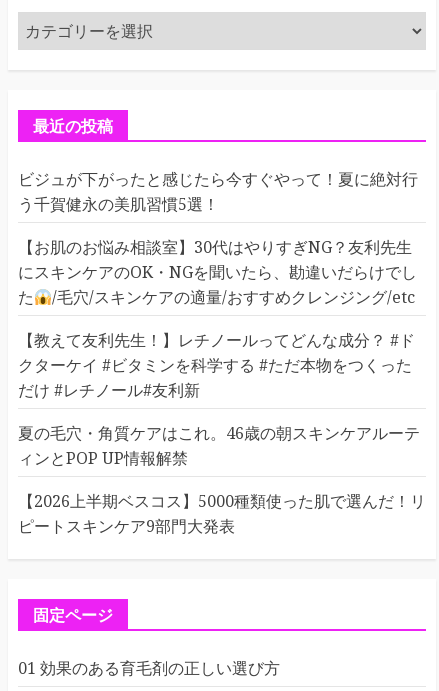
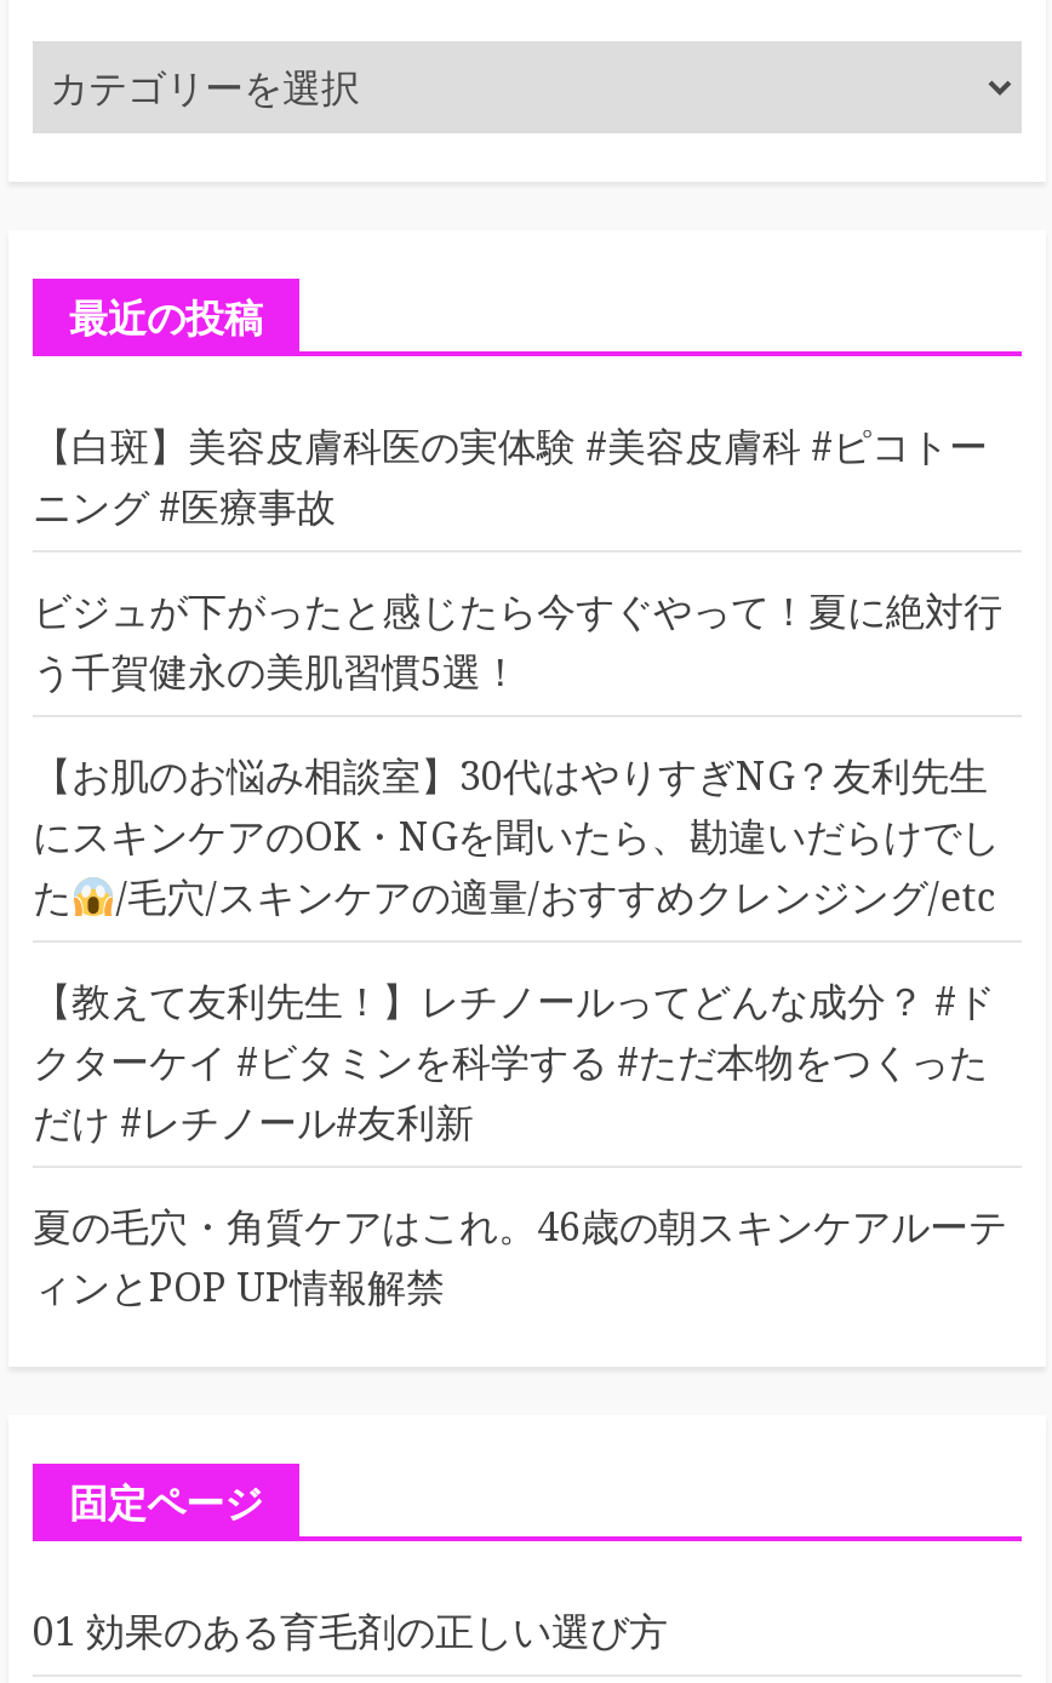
+ 【白斑】美容皮膚科医の実体験 #美容皮膚科 #ピコトー
+ ニング #医療事故

moved down: ビジュが下がったと感じたら今すぐやって！夏に絶対行 | う千賀健永の美肌習慣5選！ | 【お肌のお悩み相談室】30代はやりすぎNG？友利先生 | ... | 夏の毛穴・角質ケアはこれ。46歳の朝スキンケアルーテ | ィンとPOP UP情報解禁

- 【2026上半期ベスコス】5000種類使った肌で選んだ！リ
- ピートスキンケア9部門大発表
